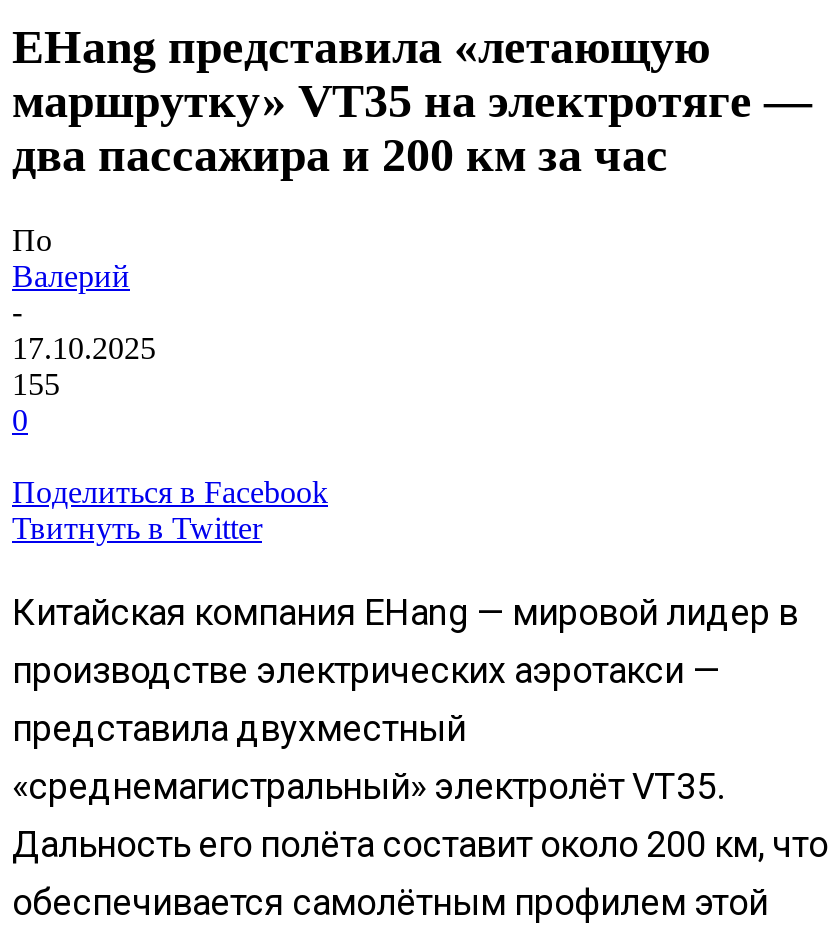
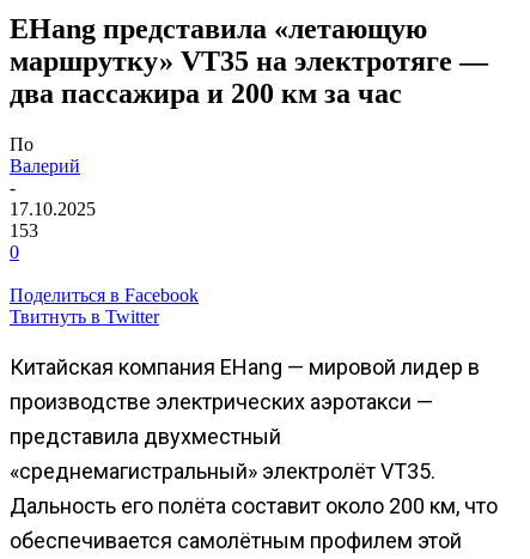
- 155
+ 153
